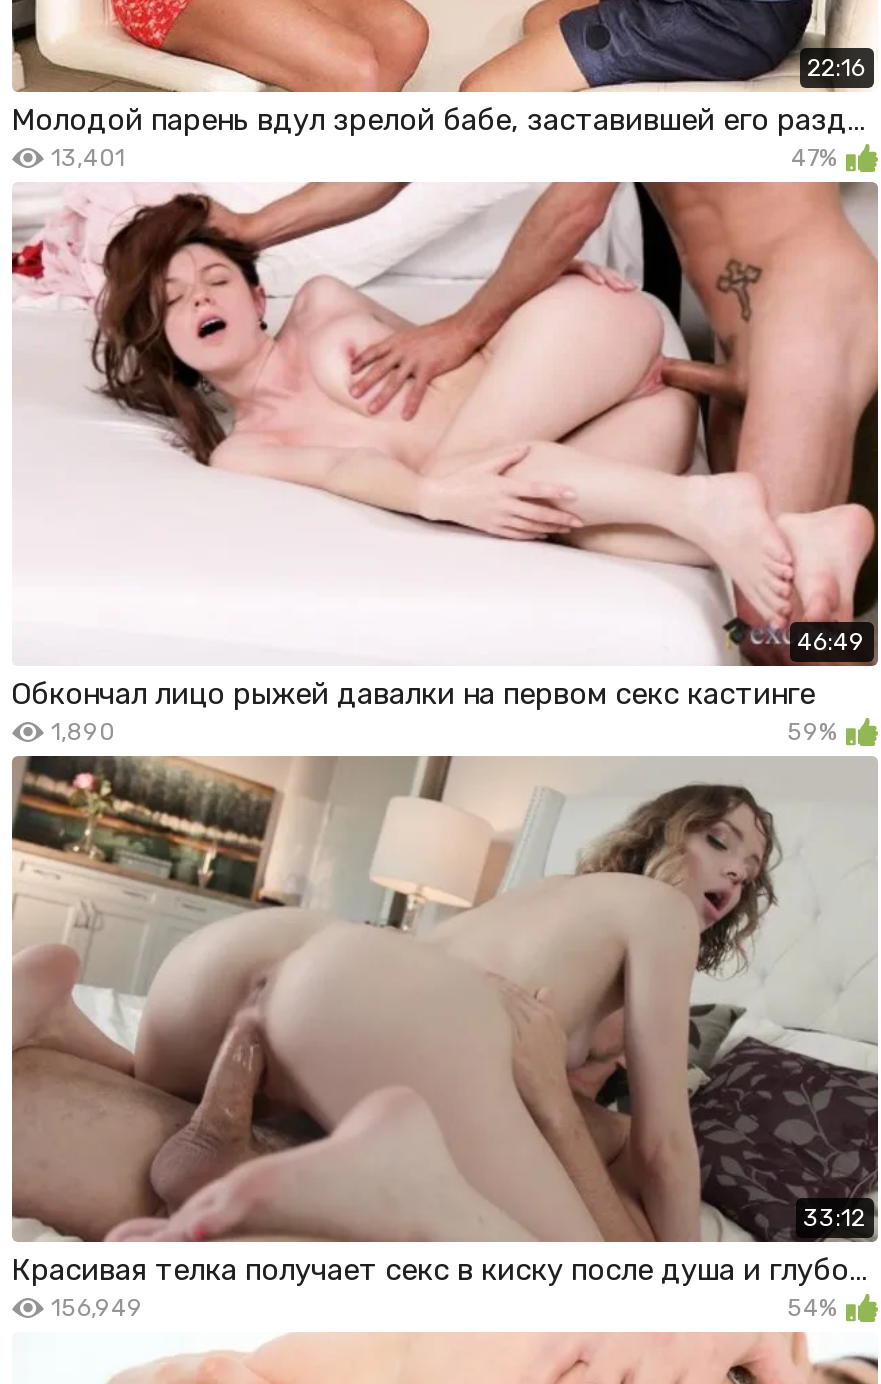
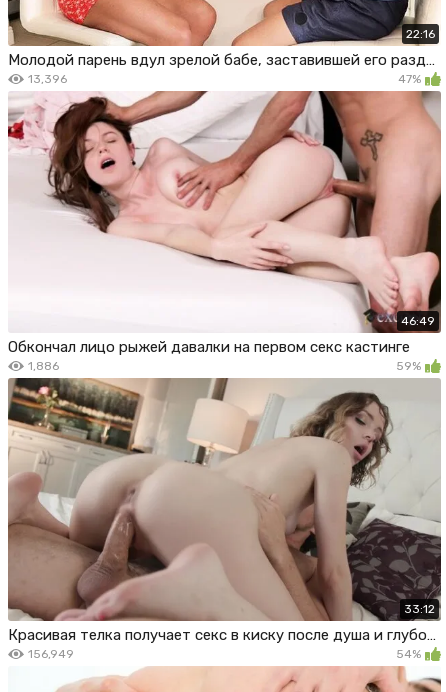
- 13,401
+ 13,396

- 1,890
+ 1,886
